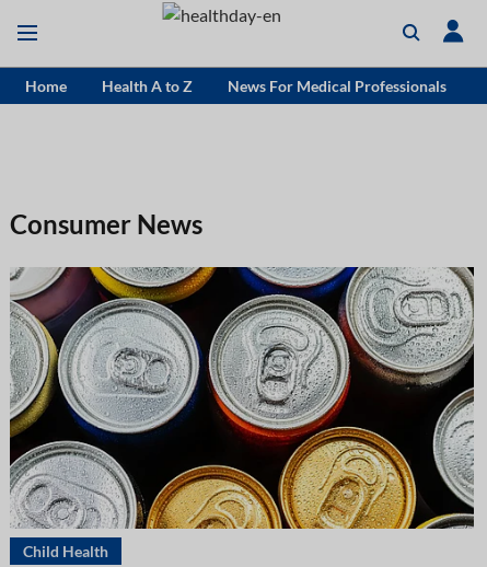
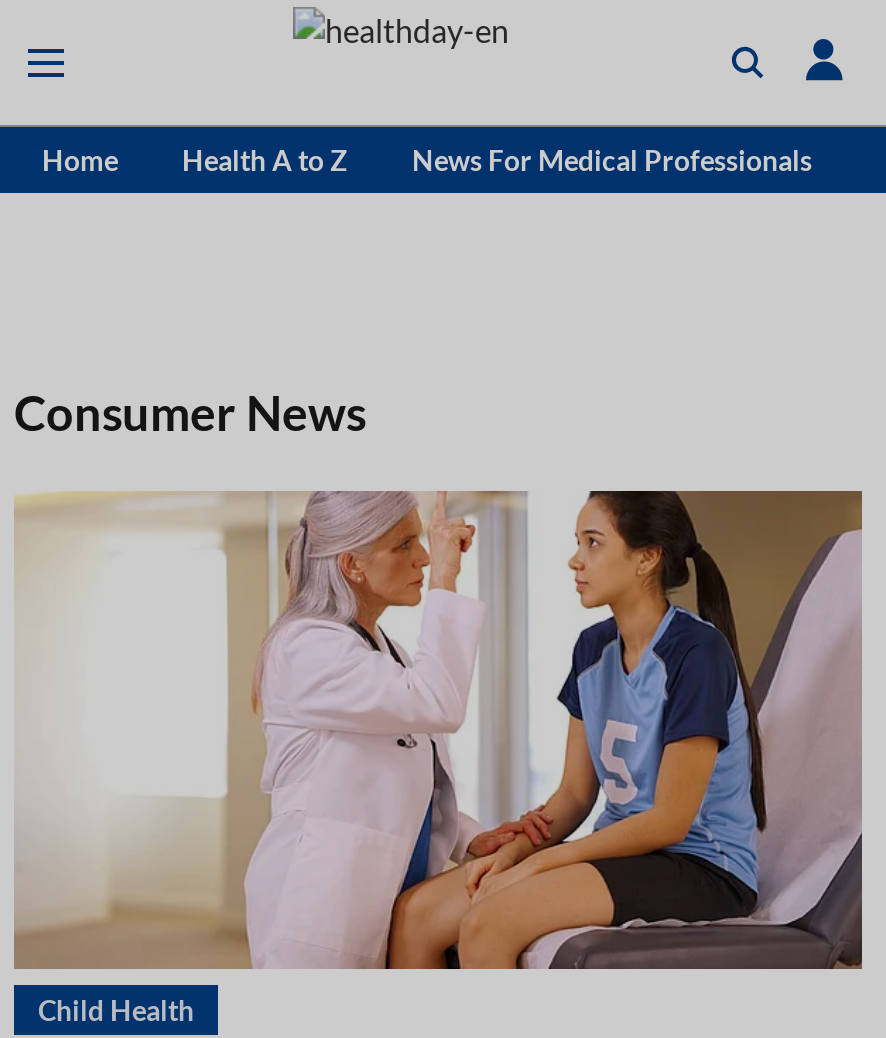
- [image]
+ [image]
